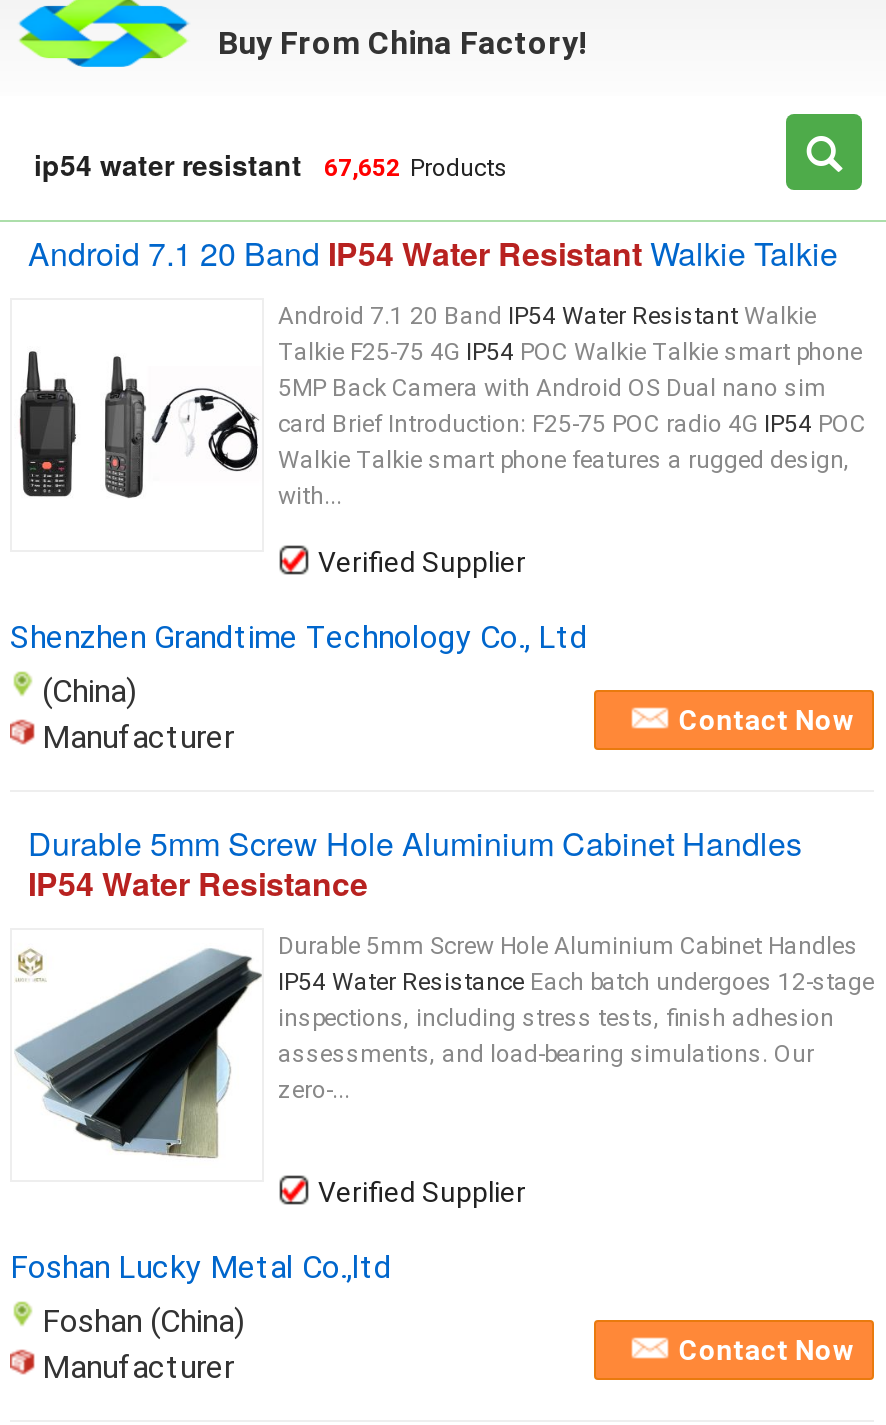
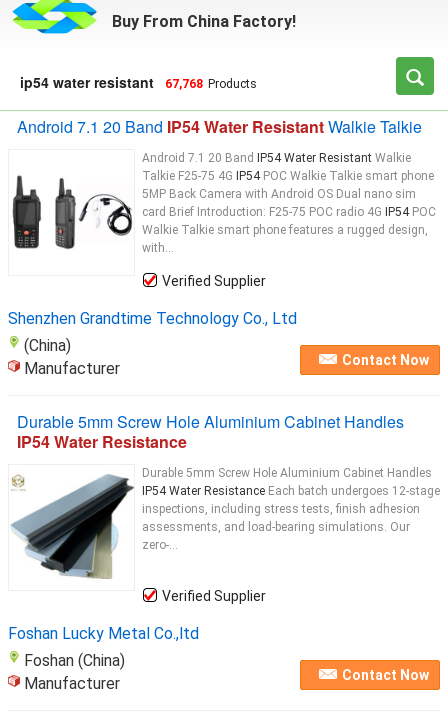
- ip54 water resistant 67,652 Products
+ ip54 water resistant 67,768 Products
